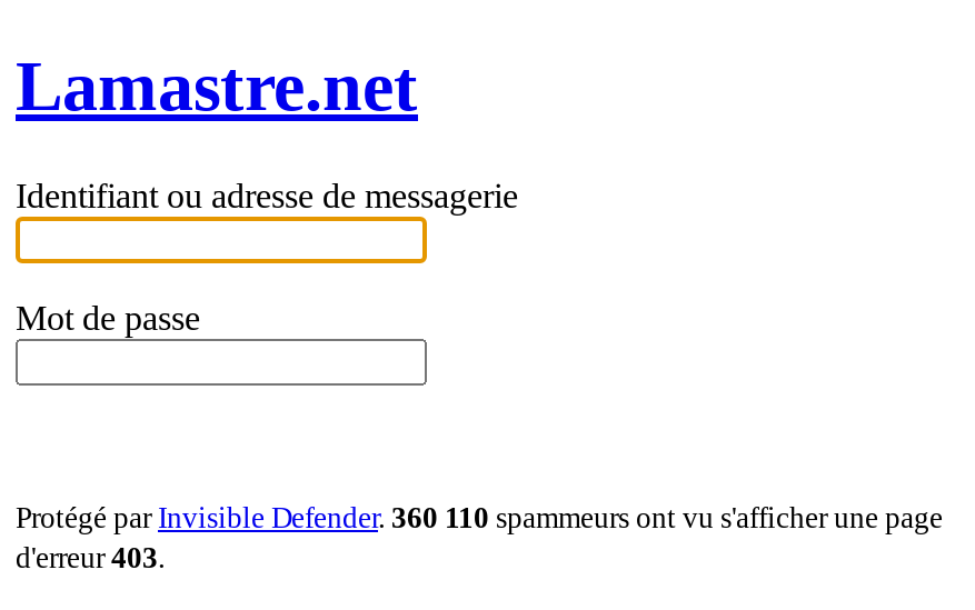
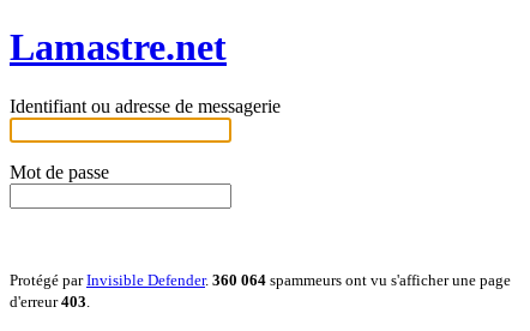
- Protégé par Invisible Defender. 360 110 spammeurs ont vu s'afficher une page
+ Protégé par Invisible Defender. 360 064 spammeurs ont vu s'afficher une page
